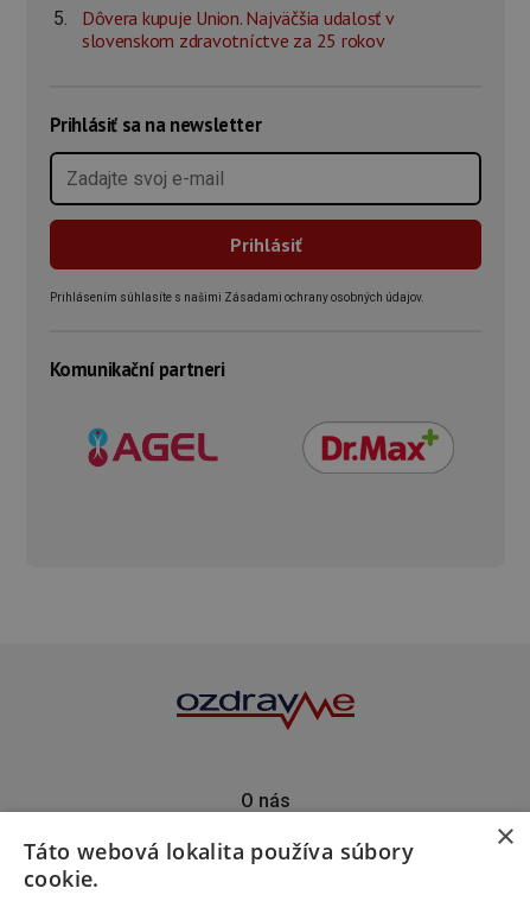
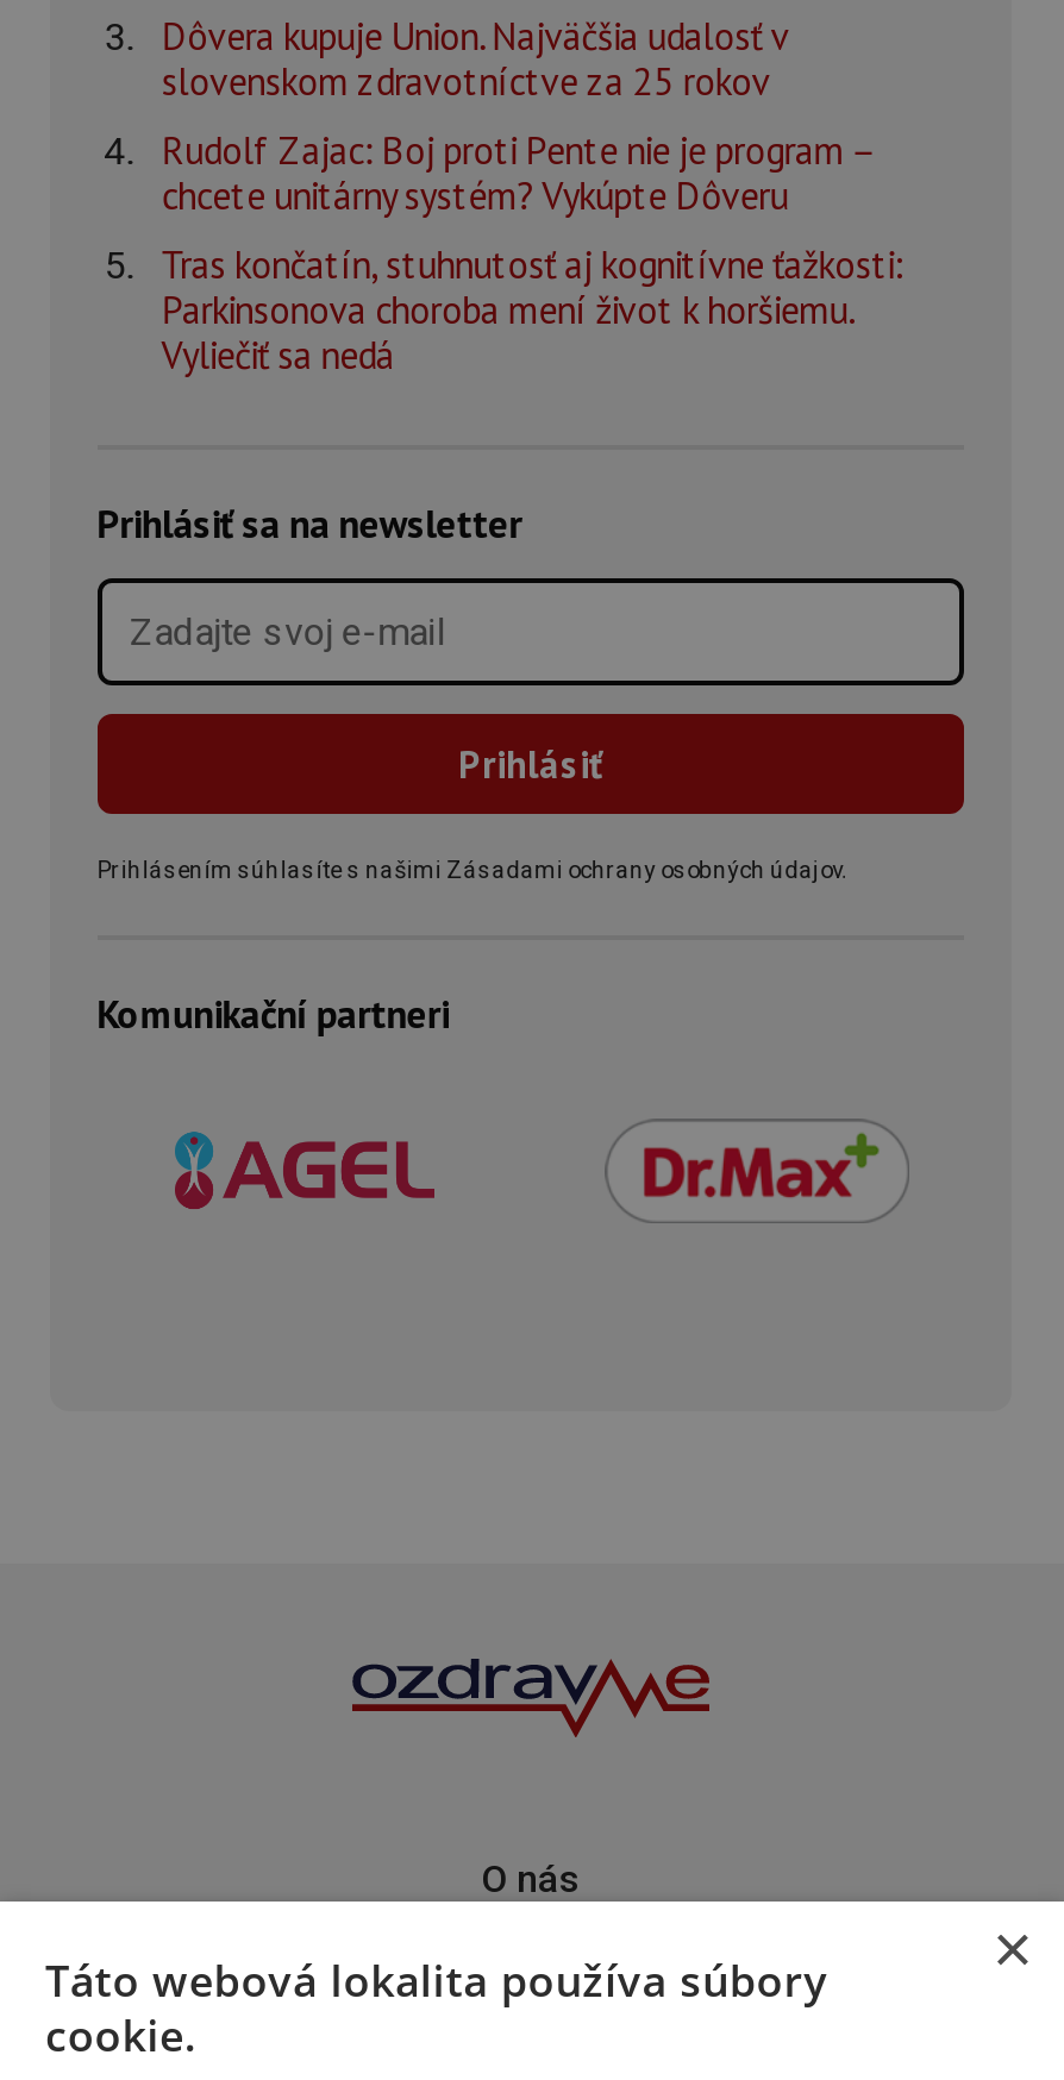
+ Rudolf Zajac: Boj proti Pente nie je program –
+ chcete unitárny systém? Vykúpte Dôveru
+ Tras končatín, stuhnutosť aj kognitívne ťažkosti:
+ Parkinsonova choroba mení život k horšiemu.
+ Vyliečiť sa nedá
